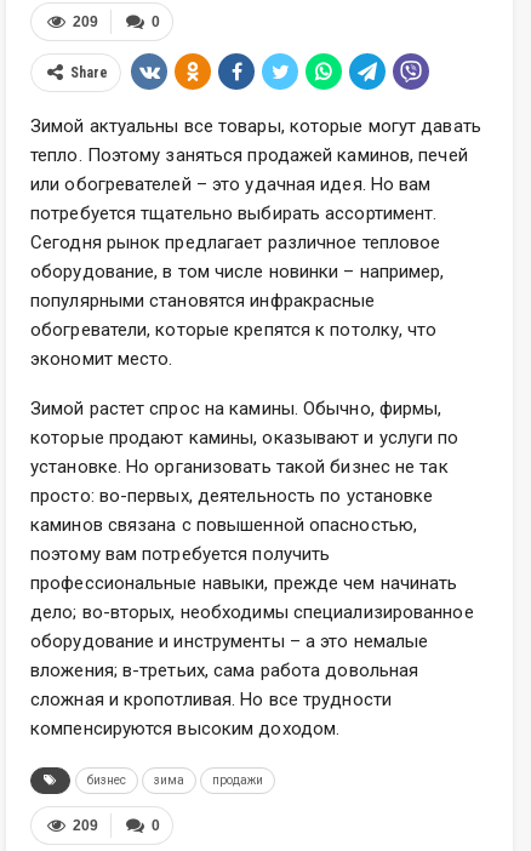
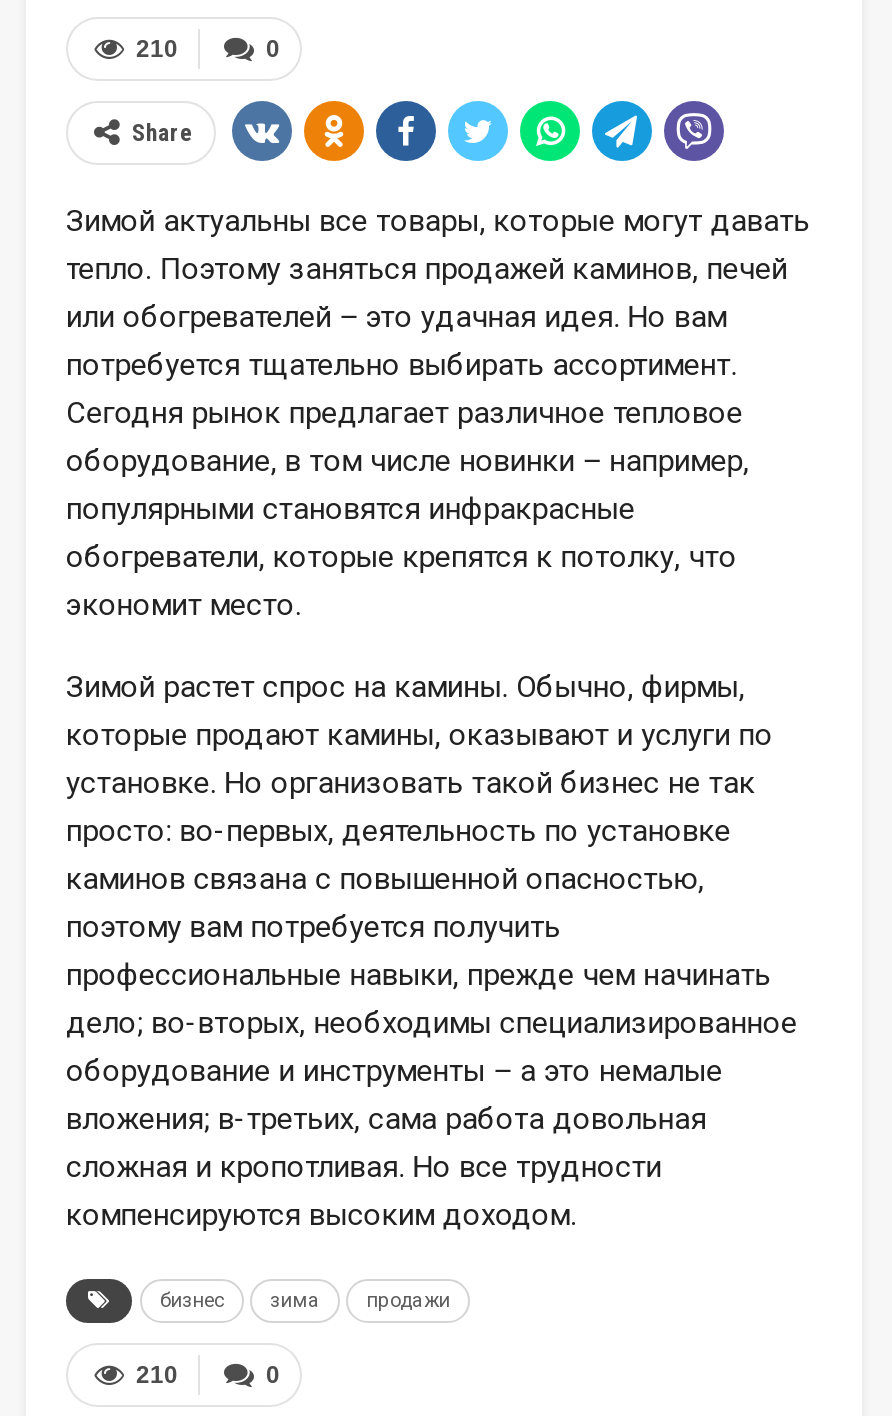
- 209
+ 210

- 209
+ 210
